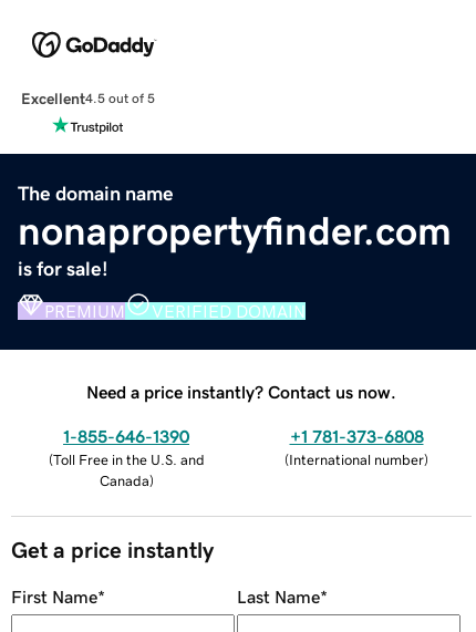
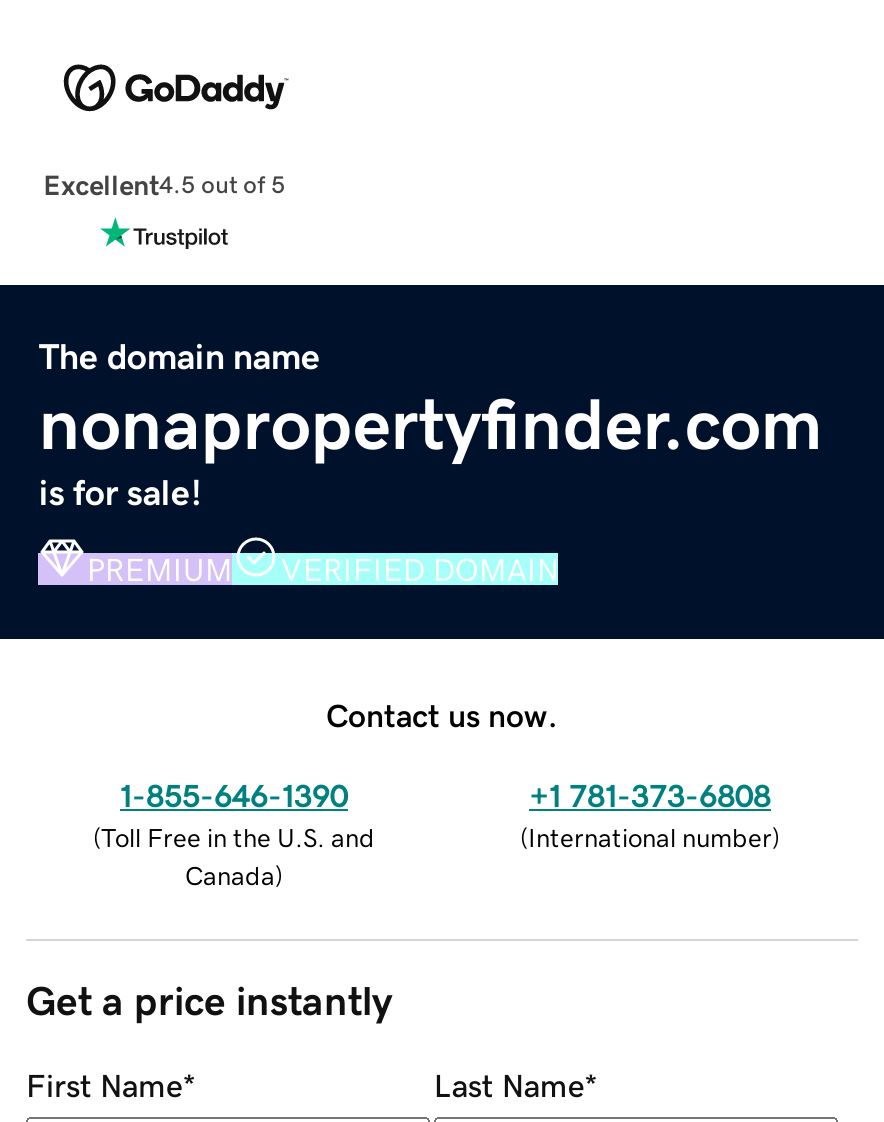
- Need a price instantly? Contact us now.
+ Contact us now.
